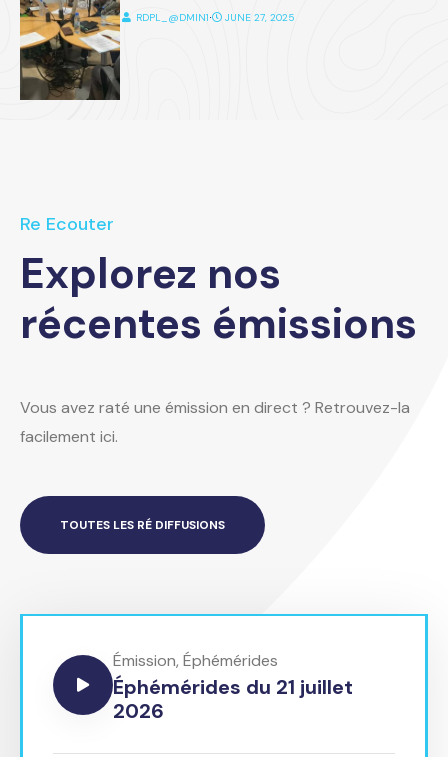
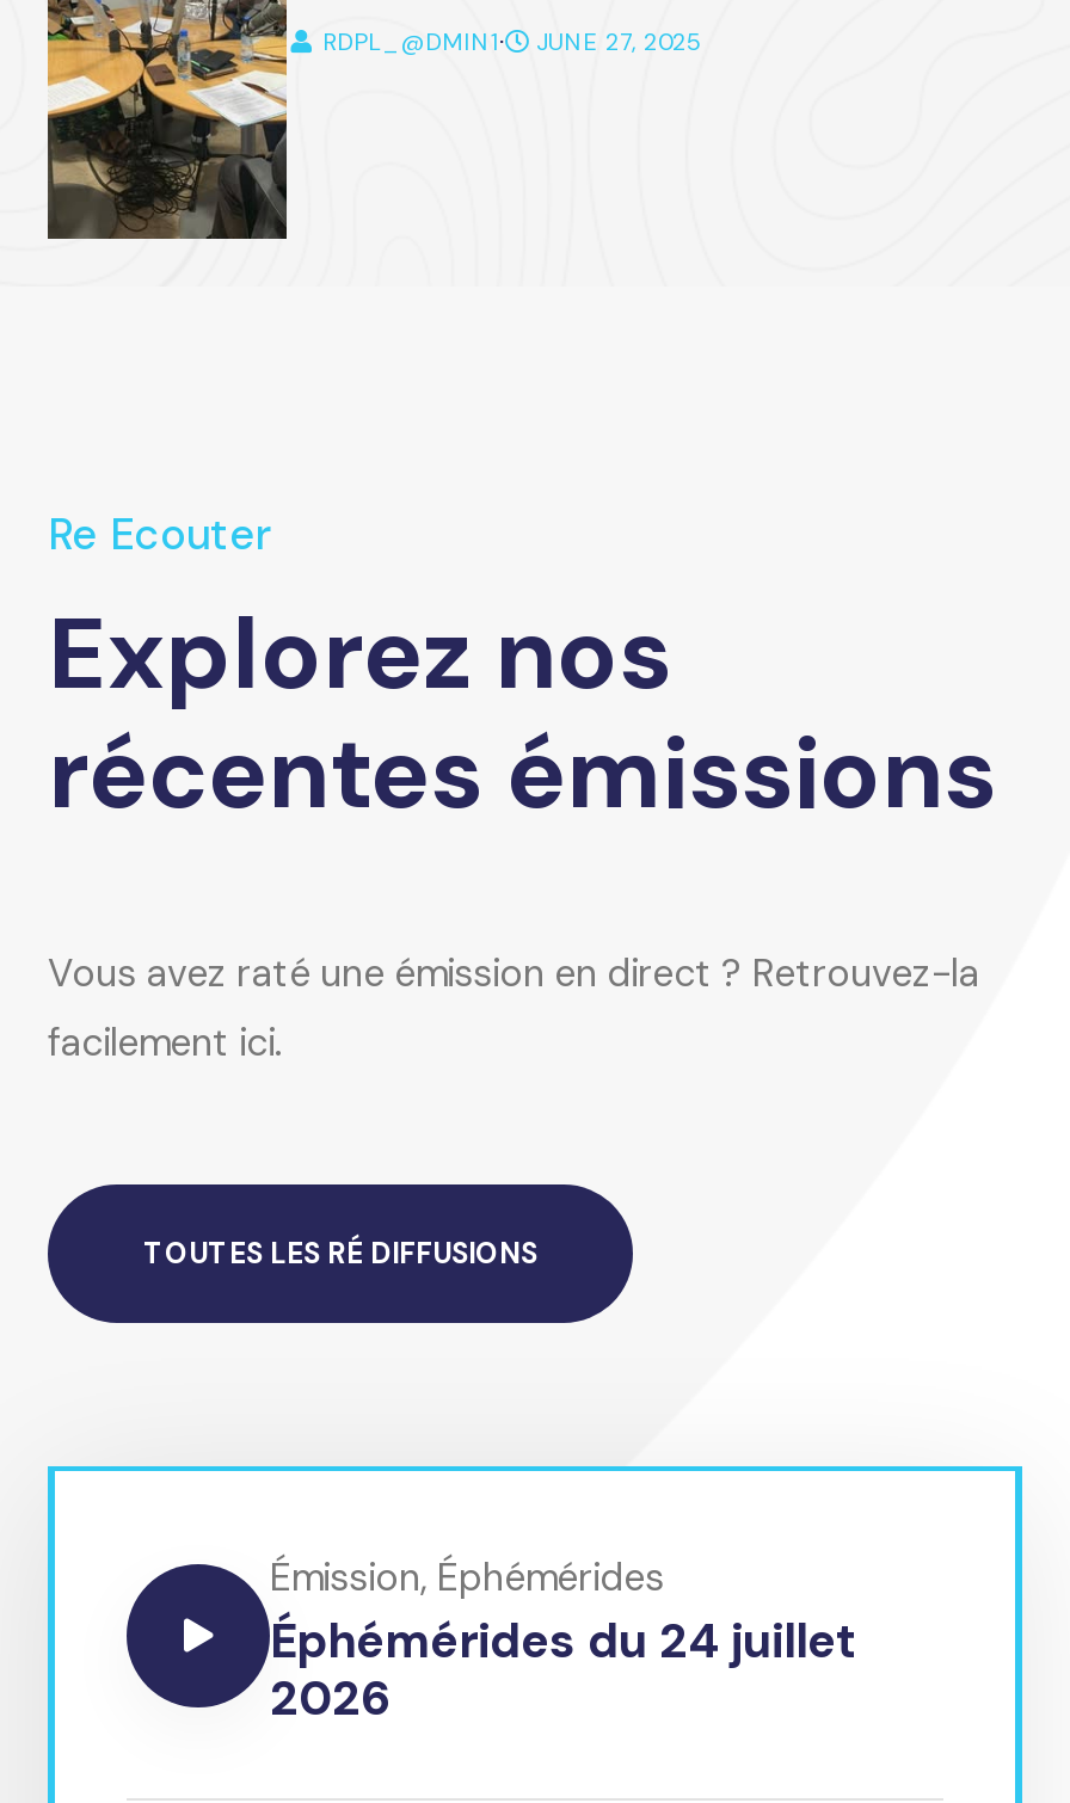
- Éphémérides du 21 juillet
+ Éphémérides du 24 juillet
